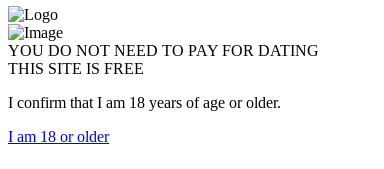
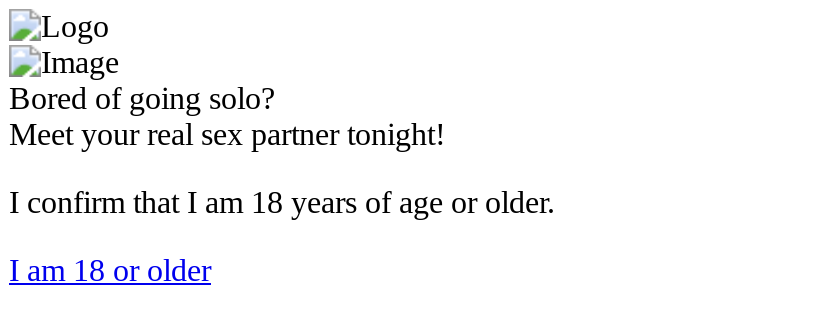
- YOU DO NOT NEED TO PAY FOR DATING
- THIS SITE IS FREE
+ Bored of going solo?
+ Meet your real sex partner tonight!
